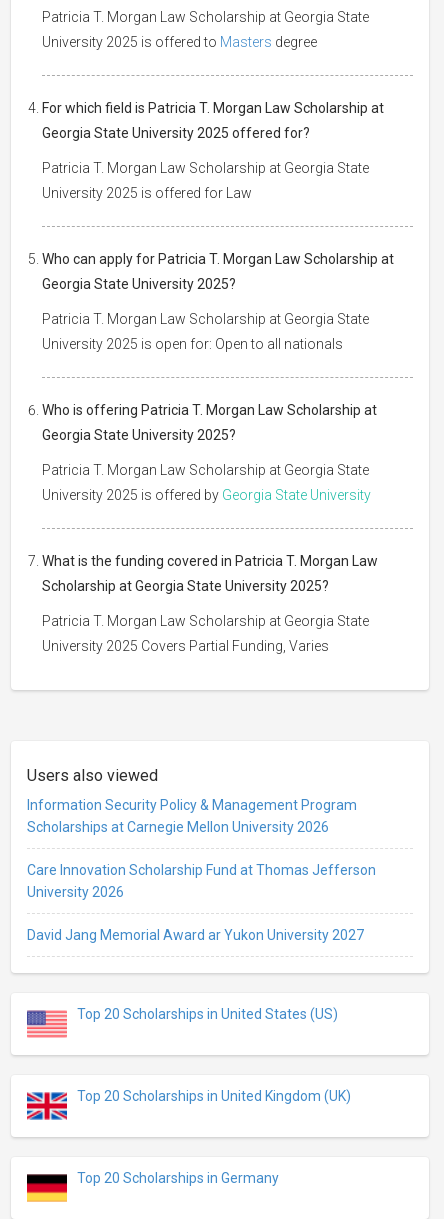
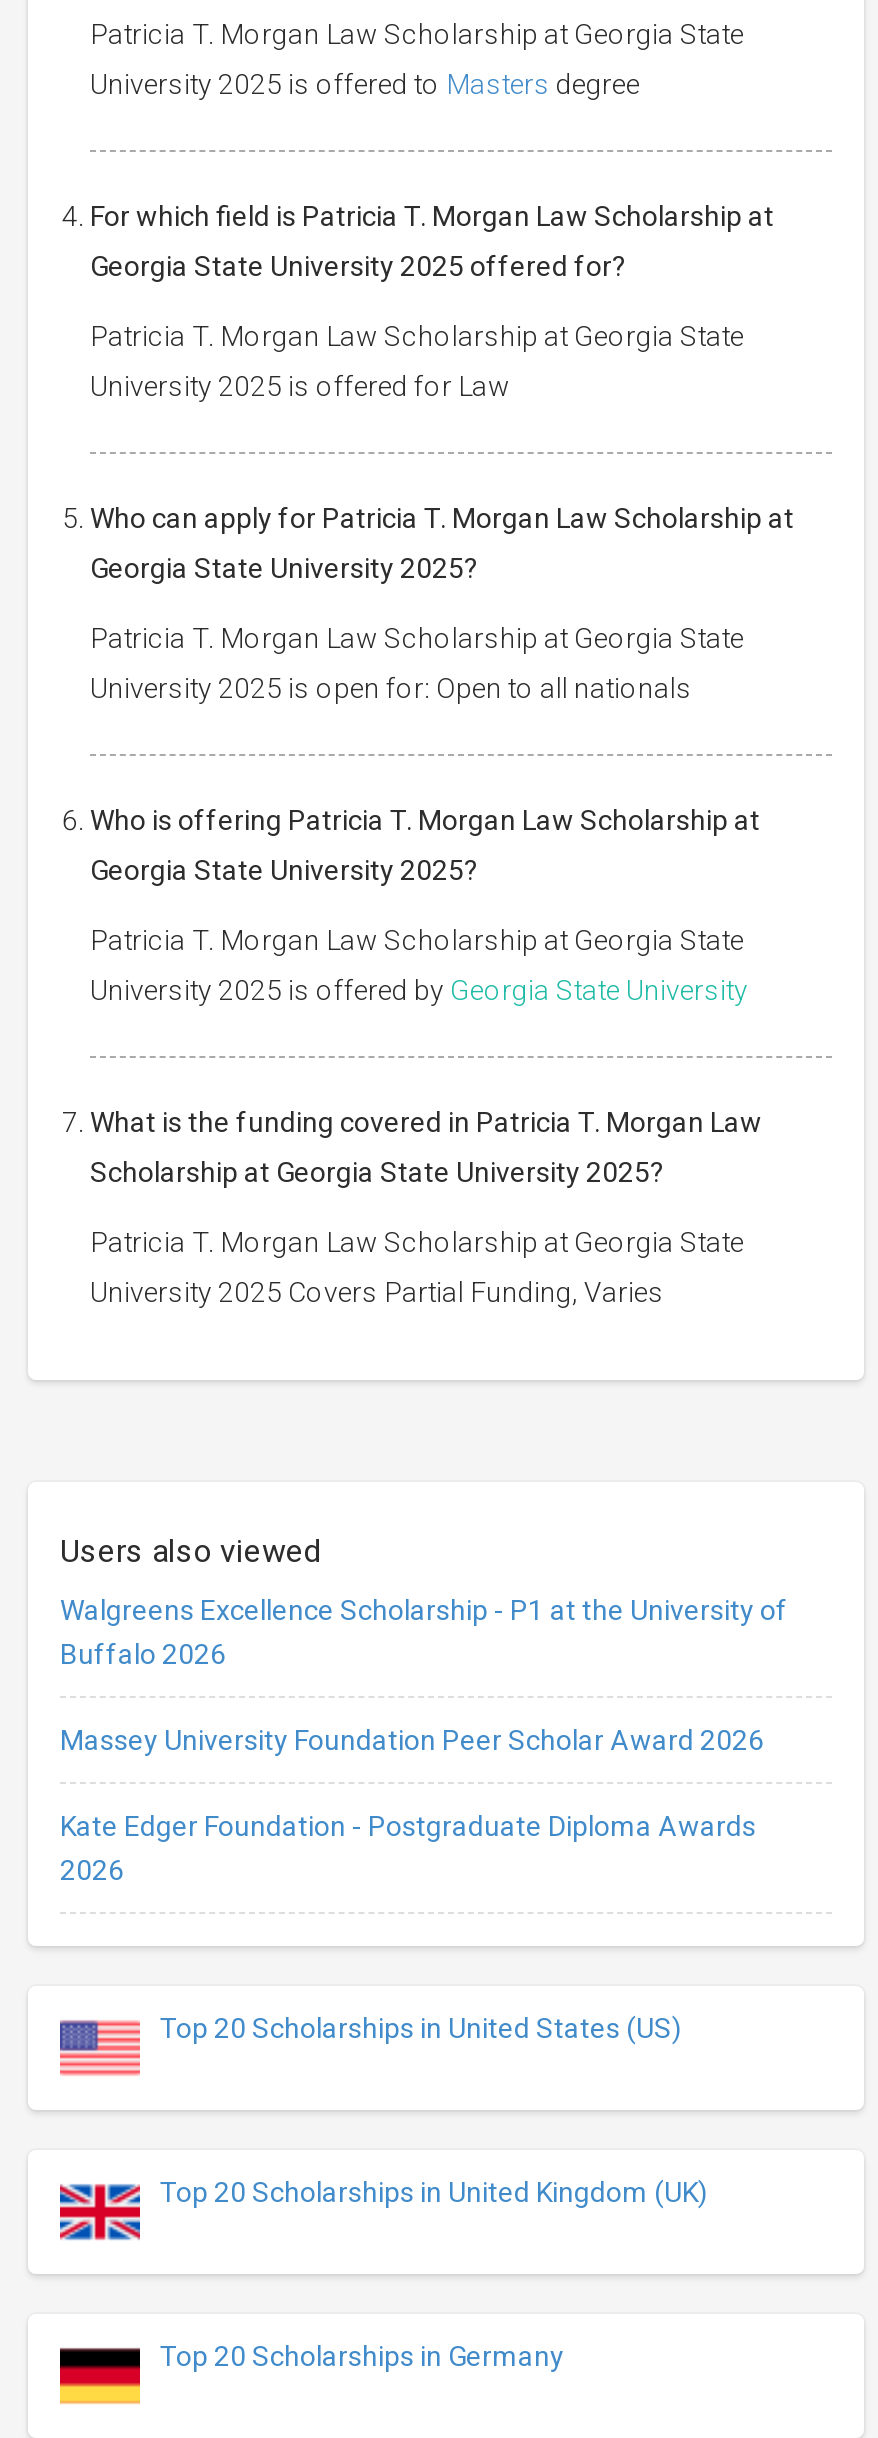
- Information Security Policy & Management Program
- Scholarships at Carnegie Mellon University 2026
+ Walgreens Excellence Scholarship - P1 at the University of
+ Buffalo 2026

- Care Innovation Scholarship Fund at Thomas Jefferson
- University 2026
+ Massey University Foundation Peer Scholar Award 2026

- David Jang Memorial Award ar Yukon University 2027
+ Kate Edger Foundation - Postgraduate Diploma Awards
+ 2026
